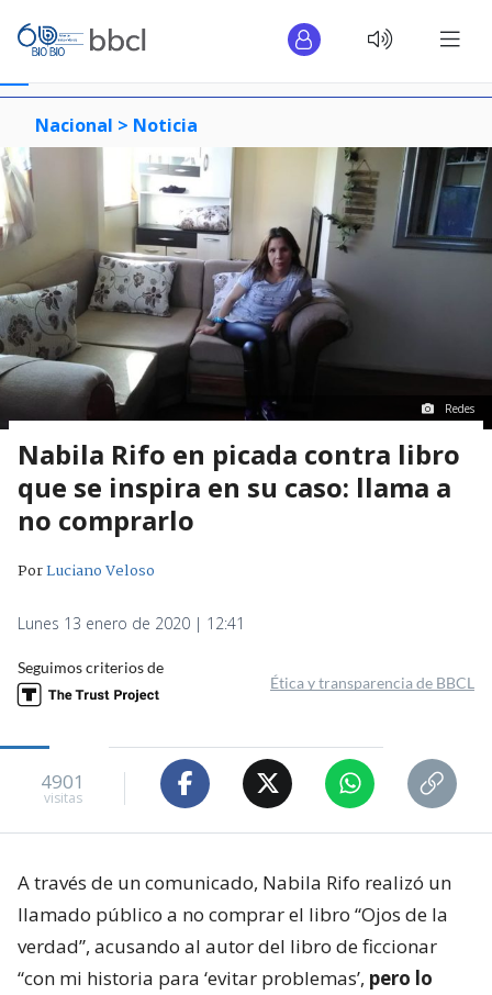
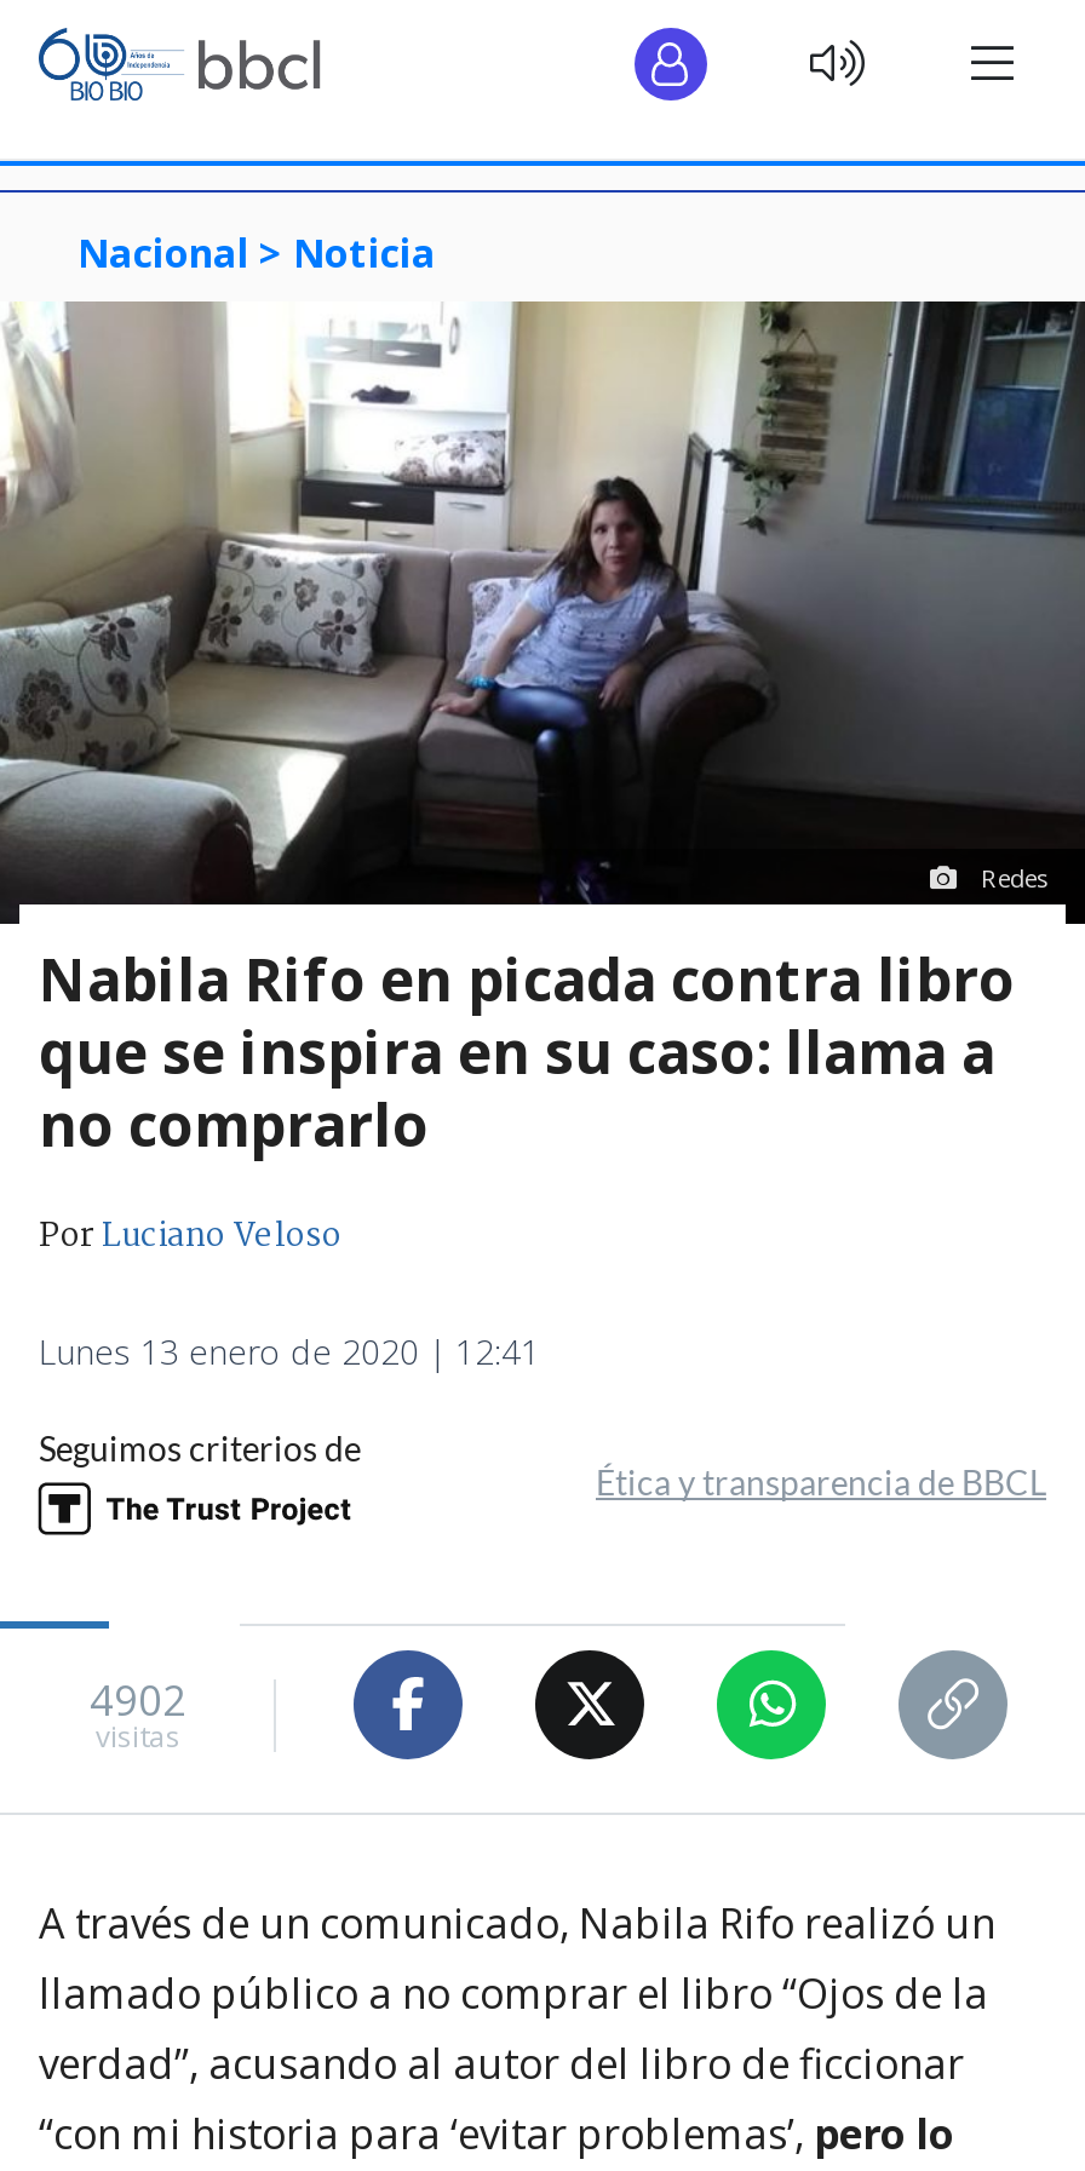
- 4901
+ 4902
